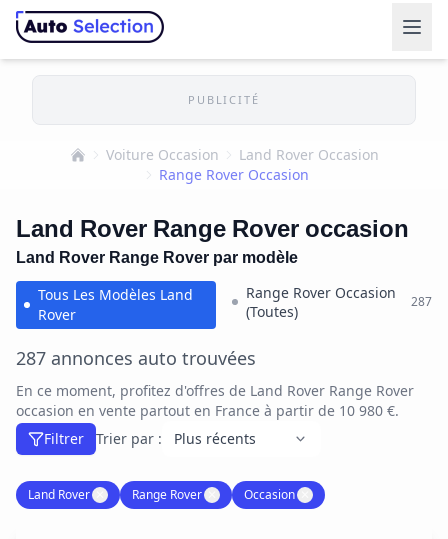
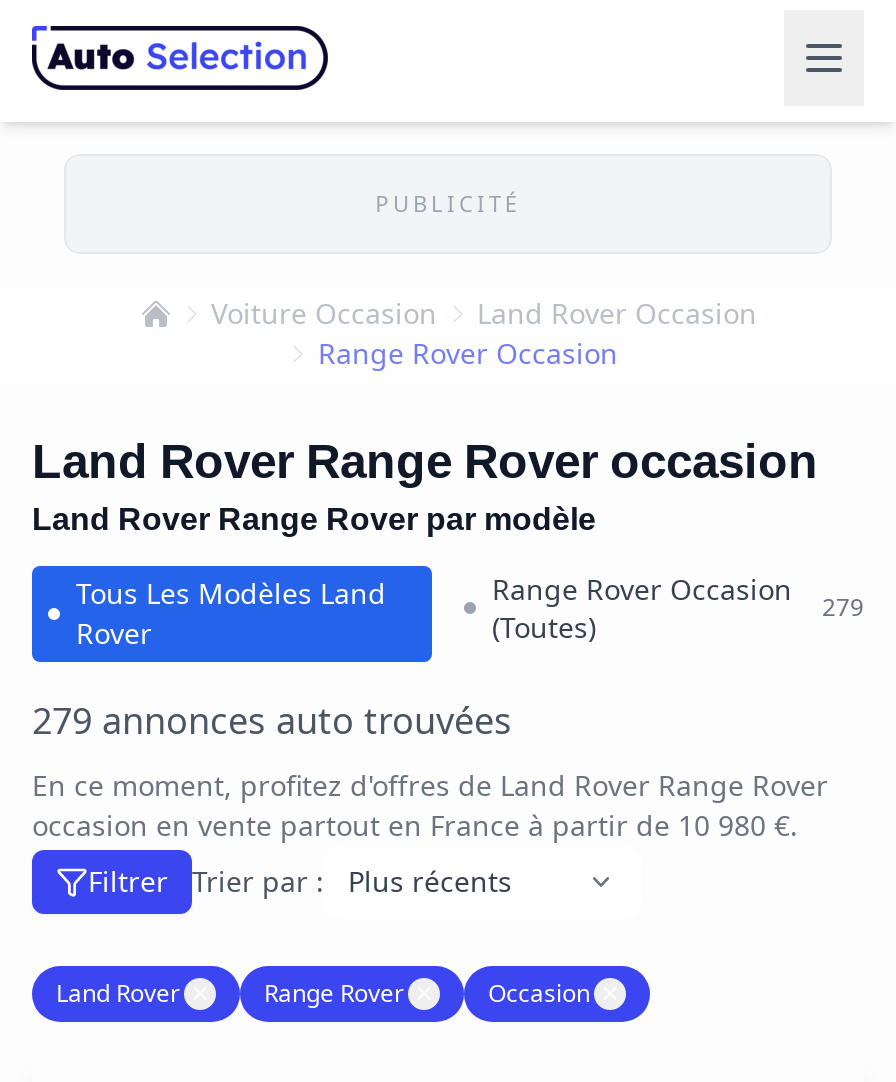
- 287
+ 279

- 287 annonces auto trouvées
+ 279 annonces auto trouvées
